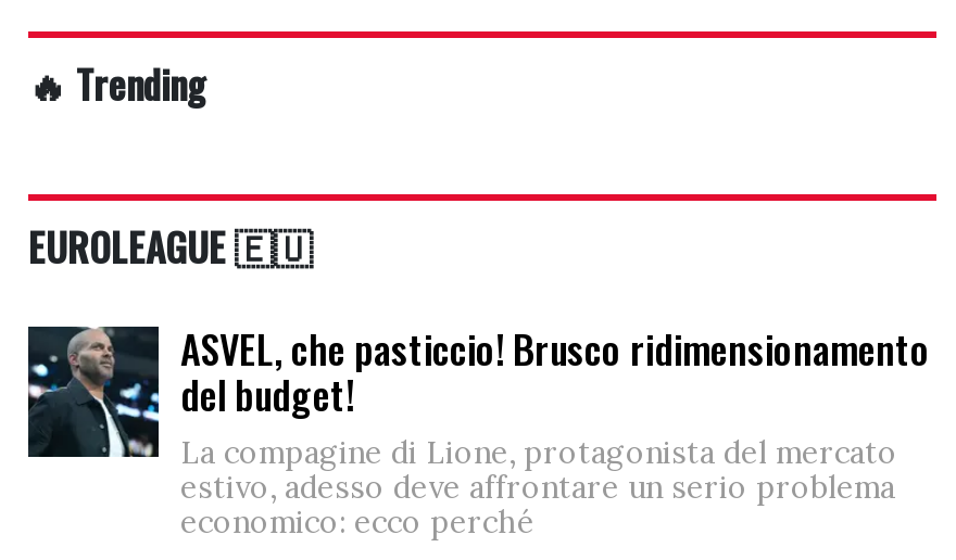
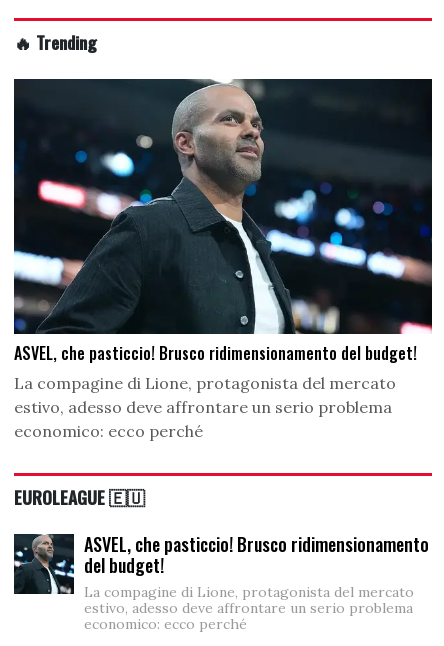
+ [image]
+ ASVEL, che pasticcio! Brusco ridimensionamento del budget!
+ La compagine di Lione, protagonista del mercato
+ estivo, adesso deve affrontare un serio problema
+ economico: ecco perché
